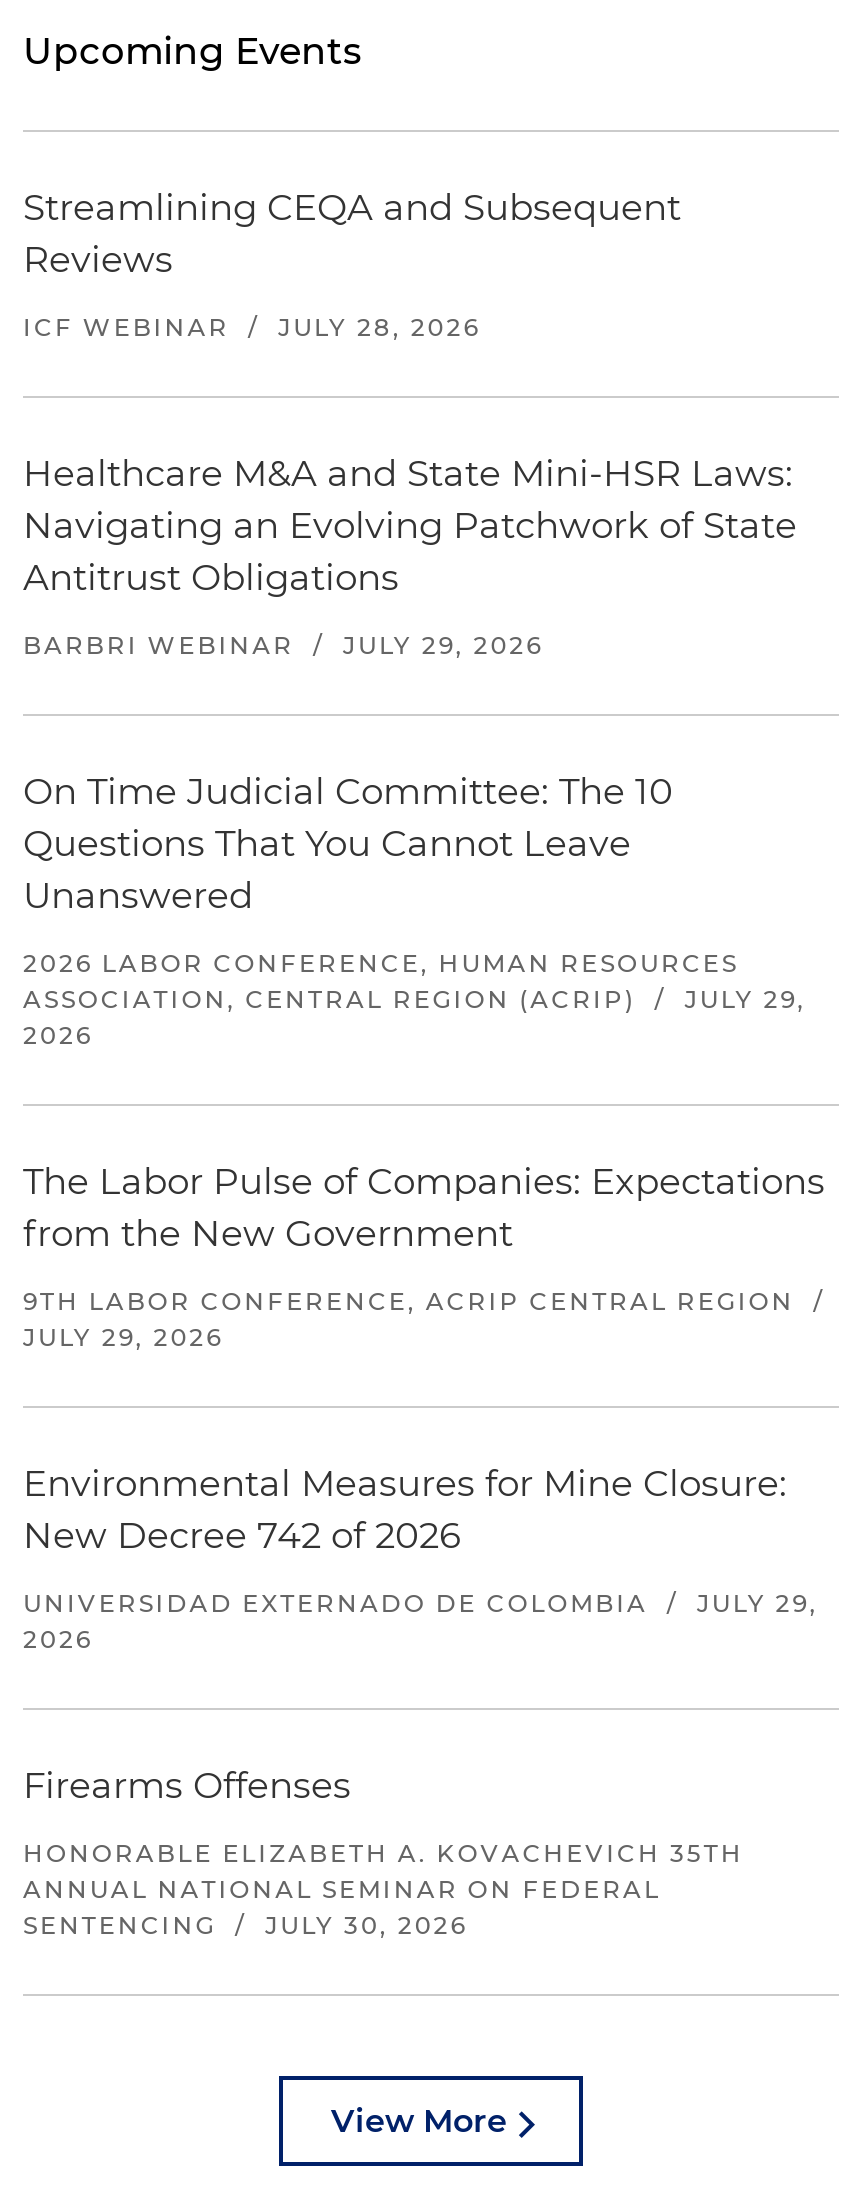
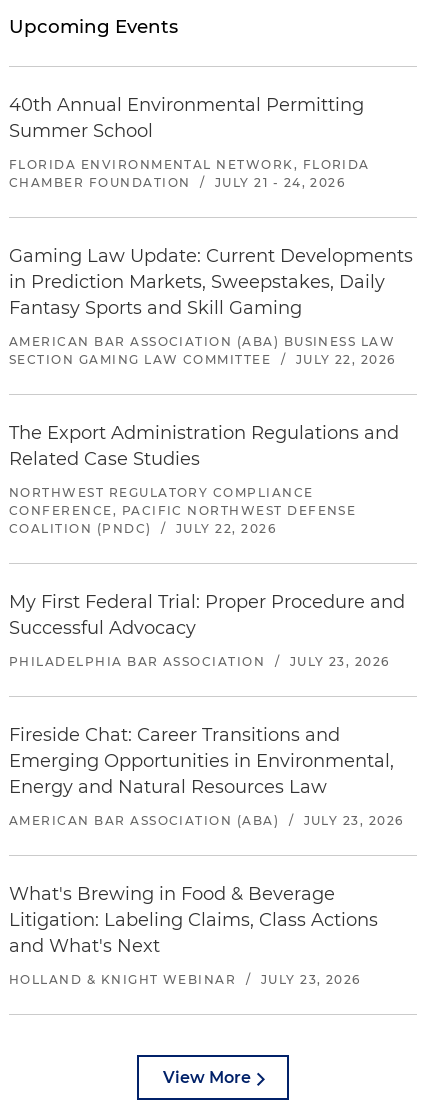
- Streamlining CEQA and Subsequent
- Reviews
+ 40th Annual Environmental Permitting
+ Summer School

- ICF WEBINAR / JULY 28, 2026
+ FLORIDA ENVIRONMENTAL NETWORK, FLORIDA
+ CHAMBER FOUNDATION / JULY 21 - 24, 2026

- Healthcare M&A and State Mini-HSR Laws:
- Navigating an Evolving Patchwork of State
- Antitrust Obligations
+ Gaming Law Update: Current Developments
+ in Prediction Markets, Sweepstakes, Daily
+ Fantasy Sports and Skill Gaming

- BARBRI WEBINAR / JULY 29, 2026
+ AMERICAN BAR ASSOCIATION (ABA) BUSINESS LAW
+ SECTION GAMING LAW COMMITTEE / JULY 22, 2026

- On Time Judicial Committee: The 10
- Questions That You Cannot Leave
- Unanswered
+ The Export Administration Regulations and
+ Related Case Studies

- 2026 LABOR CONFERENCE, HUMAN RESOURCES
- ASSOCIATION, CENTRAL REGION (ACRIP) / JULY 29,
- 2026
+ NORTHWEST REGULATORY COMPLIANCE
+ CONFERENCE, PACIFIC NORTHWEST DEFENSE
+ COALITION (PNDC) / JULY 22, 2026

- The Labor Pulse of Companies: Expectations
- from the New Government
+ My First Federal Trial: Proper Procedure and
+ Successful Advocacy

- 9TH LABOR CONFERENCE, ACRIP CENTRAL REGION /
- JULY 29, 2026
+ PHILADELPHIA BAR ASSOCIATION / JULY 23, 2026

- Environmental Measures for Mine Closure:
- New Decree 742 of 2026
+ Fireside Chat: Career Transitions and
+ Emerging Opportunities in Environmental,
+ Energy and Natural Resources Law

- UNIVERSIDAD EXTERNADO DE COLOMBIA / JULY 29,
- 2026
+ AMERICAN BAR ASSOCIATION (ABA) / JULY 23, 2026

- Firearms Offenses
+ What's Brewing in Food & Beverage
+ Litigation: Labeling Claims, Class Actions
+ and What's Next

- HONORABLE ELIZABETH A. KOVACHEVICH 35TH
- ANNUAL NATIONAL SEMINAR ON FEDERAL
- SENTENCING / JULY 30, 2026
+ HOLLAND & KNIGHT WEBINAR / JULY 23, 2026
